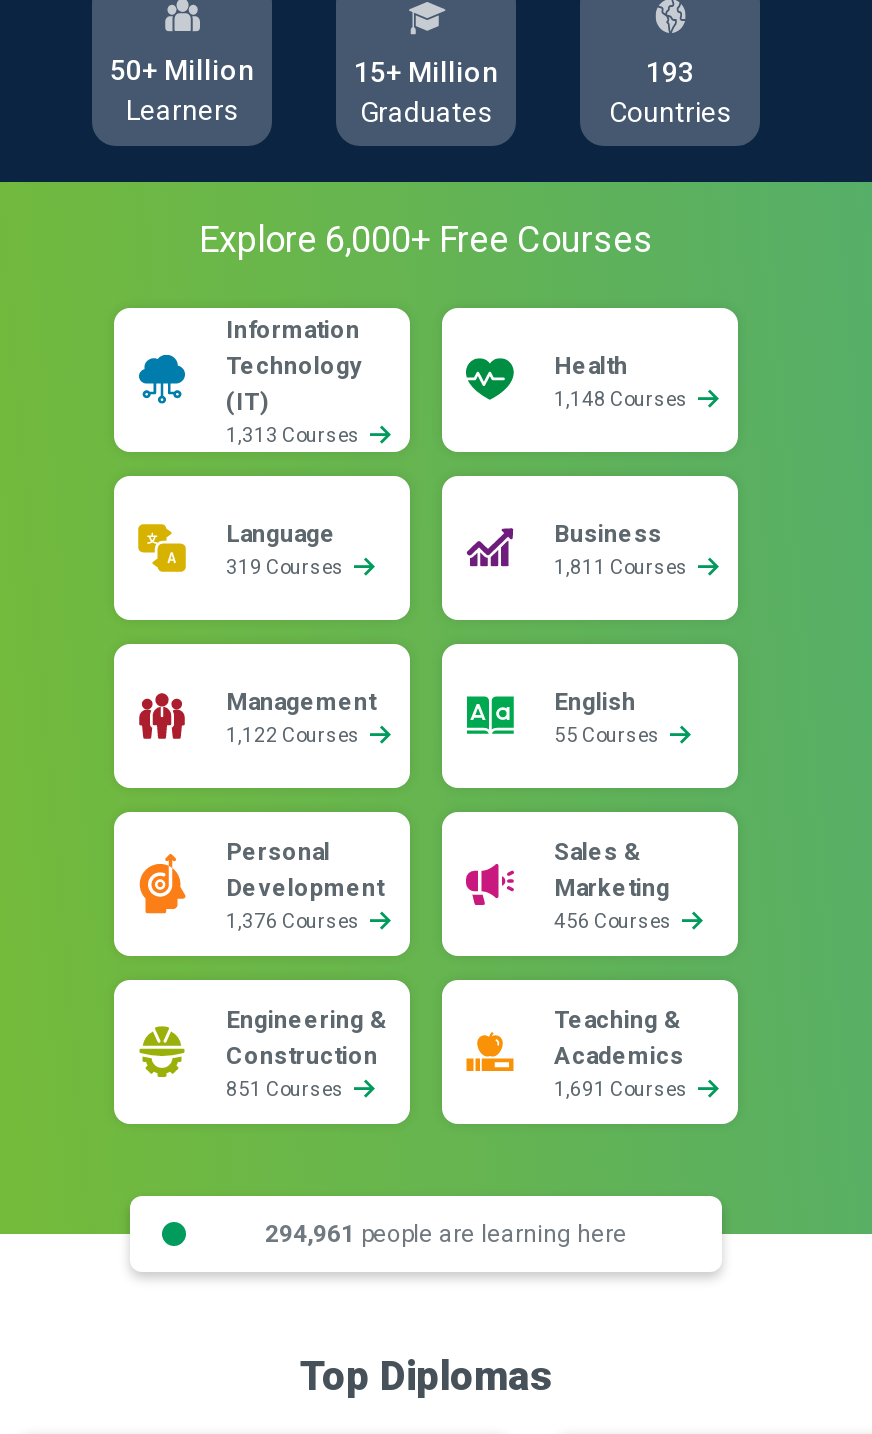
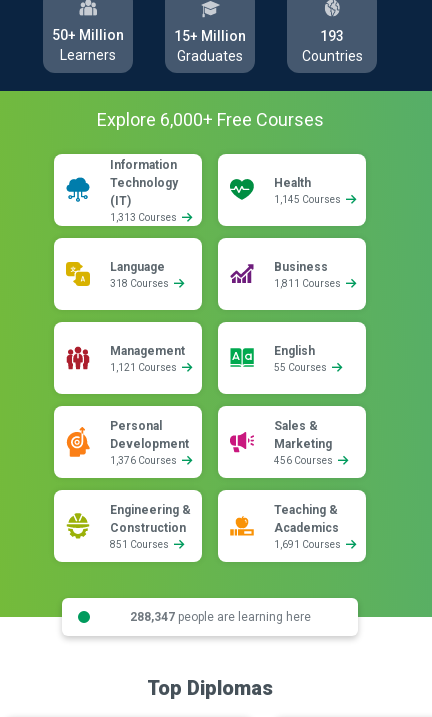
- 1,148 Courses
+ 1,145 Courses

- 319 Courses
+ 318 Courses

- 1,122 Courses
+ 1,121 Courses

- 294,961 people are learning here
+ 288,347 people are learning here
